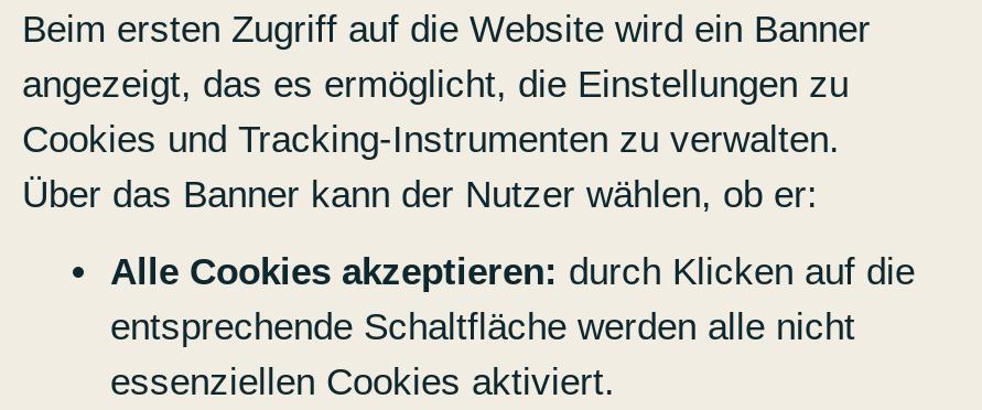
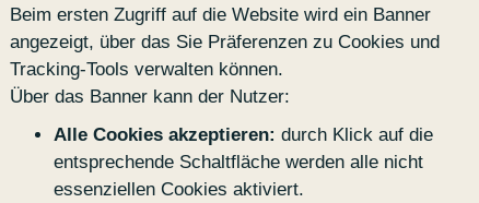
- angezeigt, das es ermöglicht, die Einstellungen zu
- Cookies und Tracking-Instrumenten zu verwalten.
- Über das Banner kann der Nutzer wählen, ob er:
+ angezeigt, über das Sie Präferenzen zu Cookies und
+ Tracking‑Tools verwalten können.
+ Über das Banner kann der Nutzer:

- Alle Cookies akzeptieren: durch Klicken auf die
+ Alle Cookies akzeptieren: durch Klick auf die
